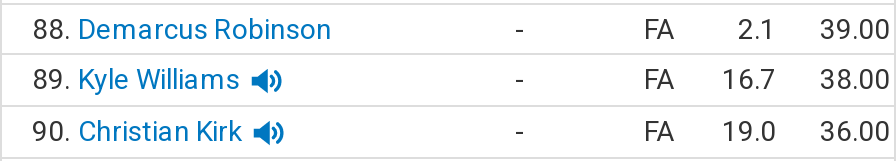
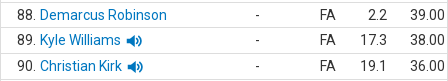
- FA 2.1 39.00
+ FA 2.2 39.00

- FA 16.7 38.00
+ FA 17.3 38.00

- FA 19.0 36.00
+ FA 19.1 36.00
